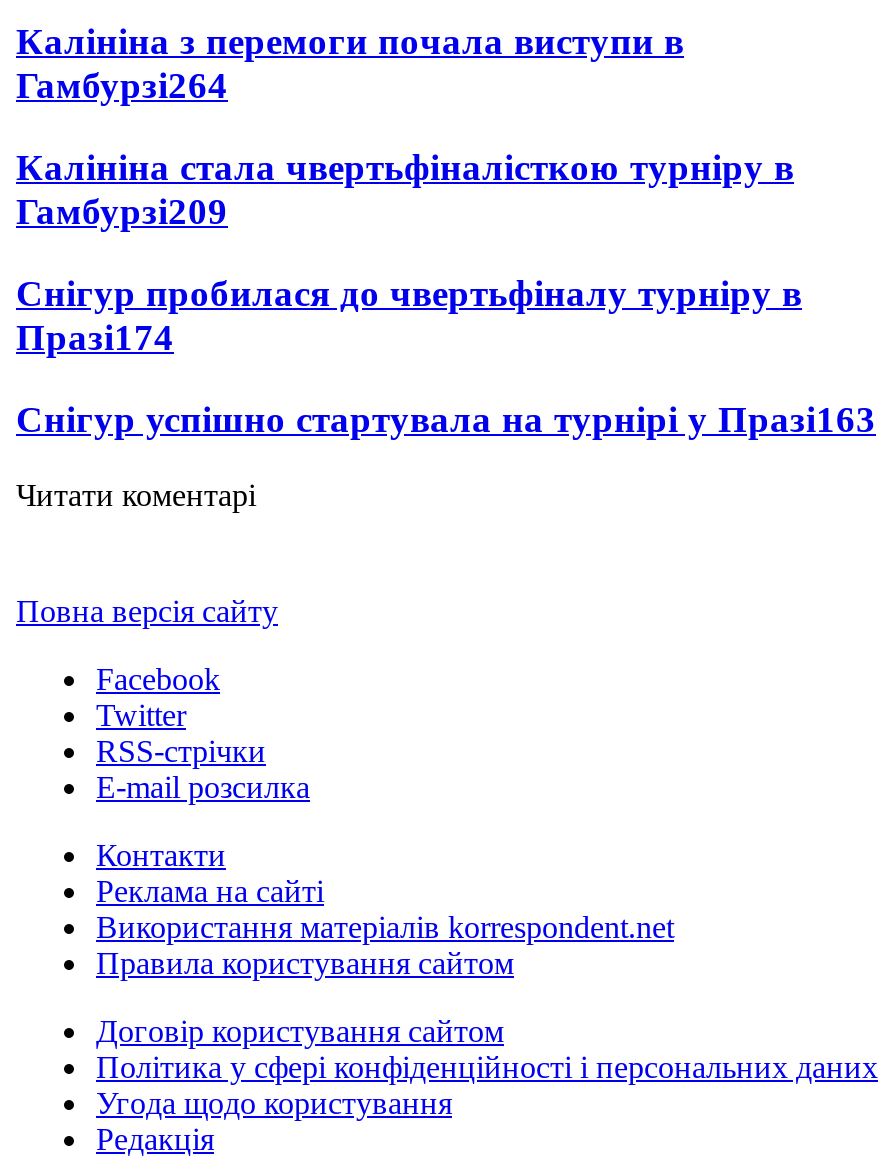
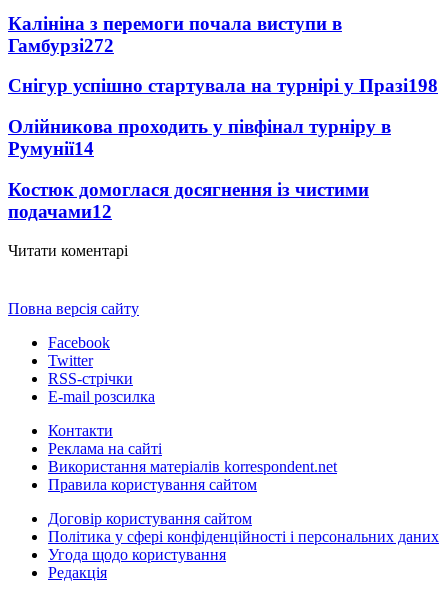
- Гамбурзі264
+ Гамбурзі272

- Калініна стала чвертьфіналісткою турніру в
- Гамбурзі209
+ Снігур успішно стартувала на турнірі у Празі198

- Снігур пробилася до чвертьфіналу турніру в
- Празі174
+ Олійникова проходить у півфінал турніру в
+ Румунії14

- Снігур успішно стартувала на турнірі у Празі163
+ Костюк домоглася досягнення із чистими
+ подачами12
